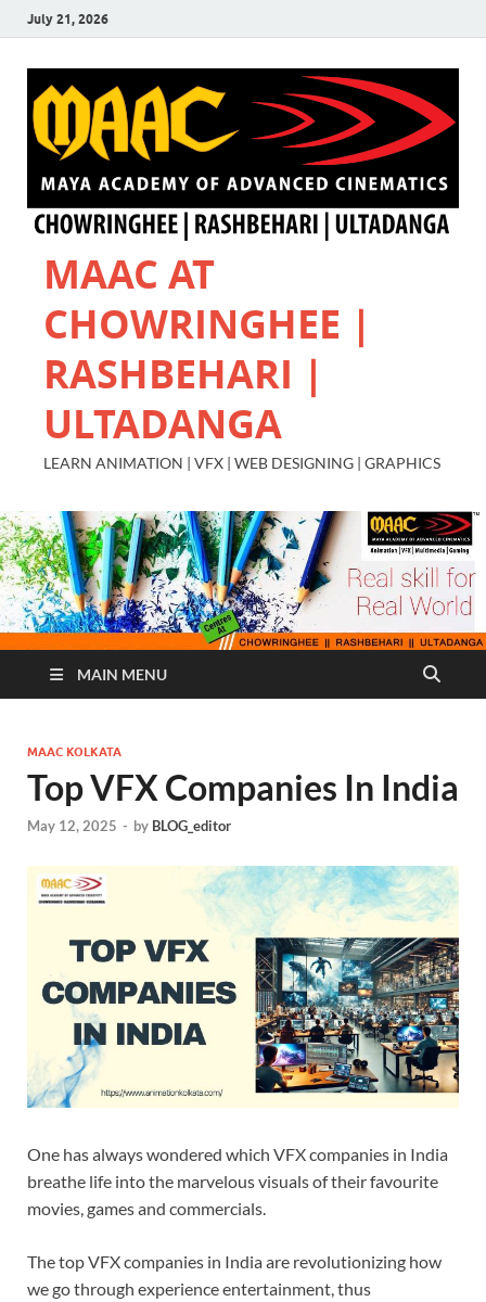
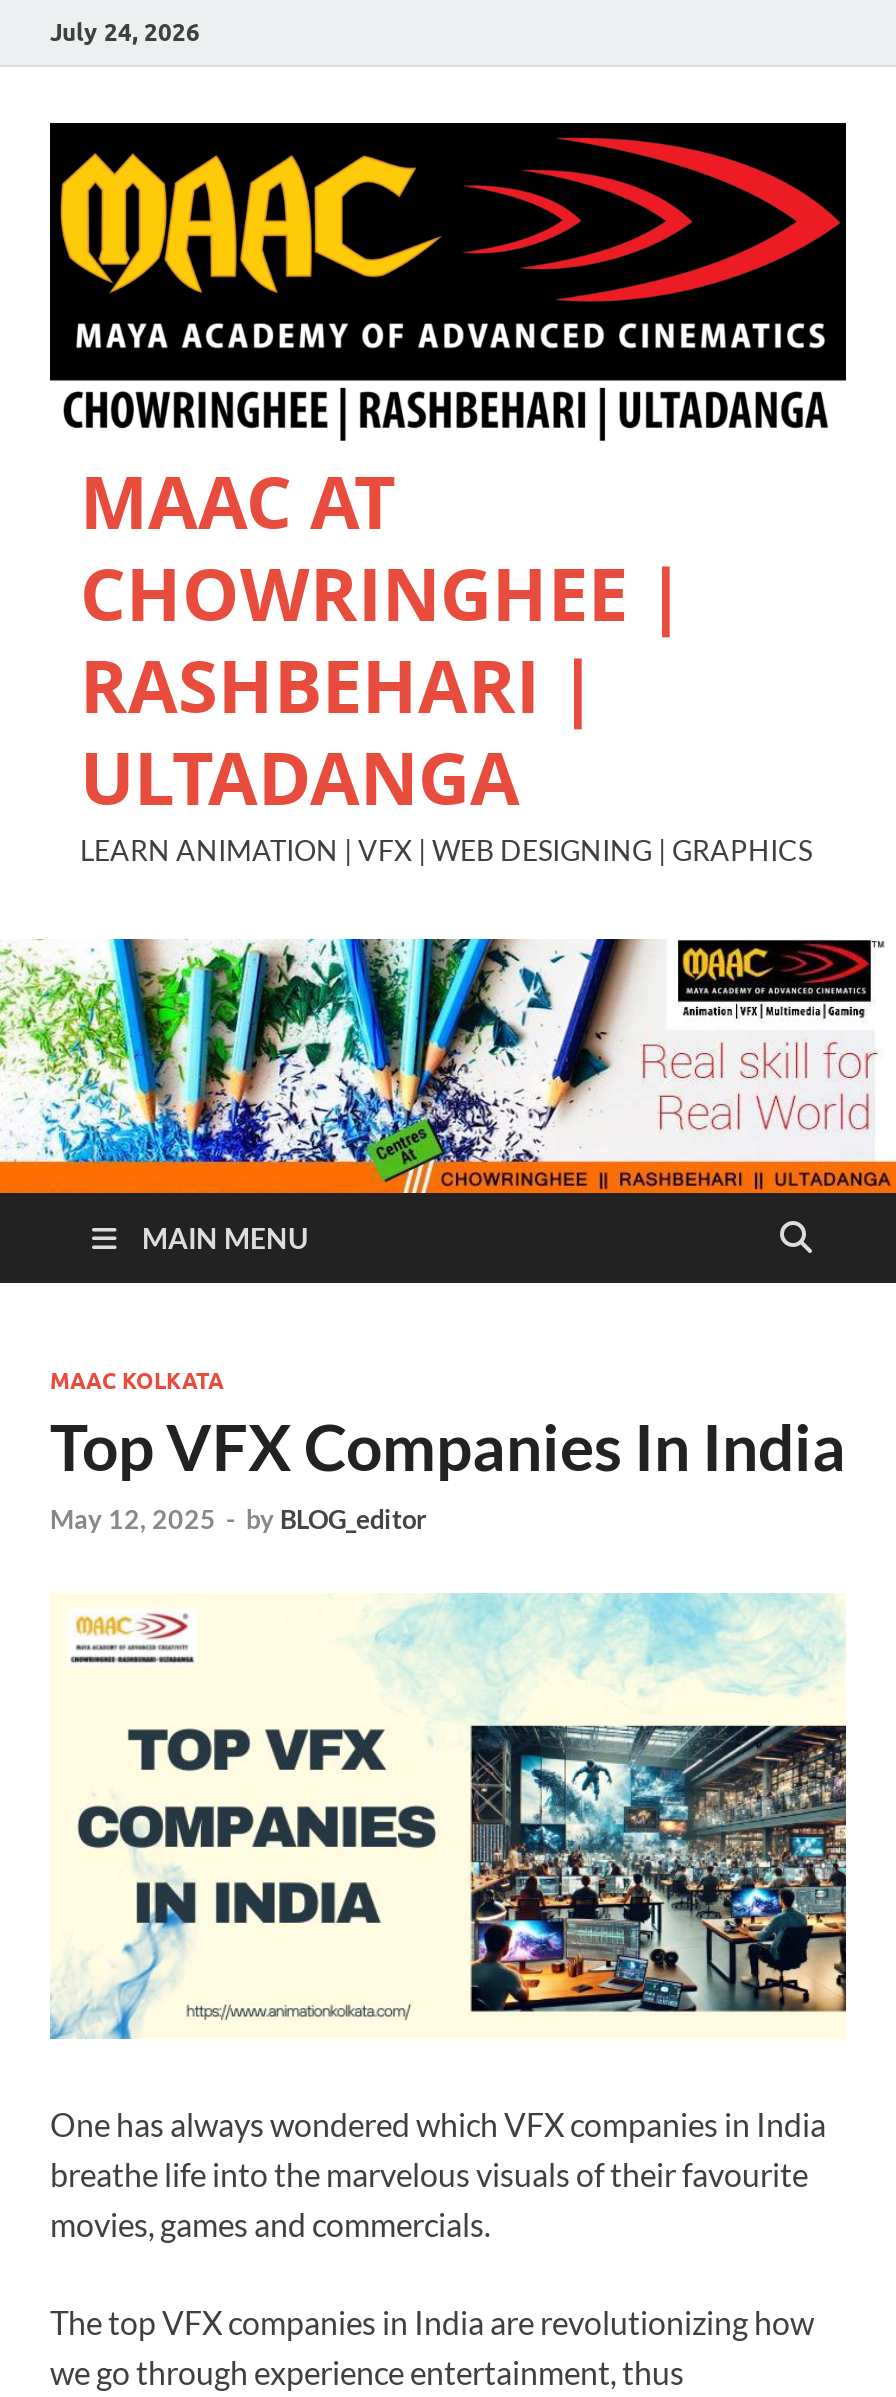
- July 21, 2026
+ July 24, 2026
